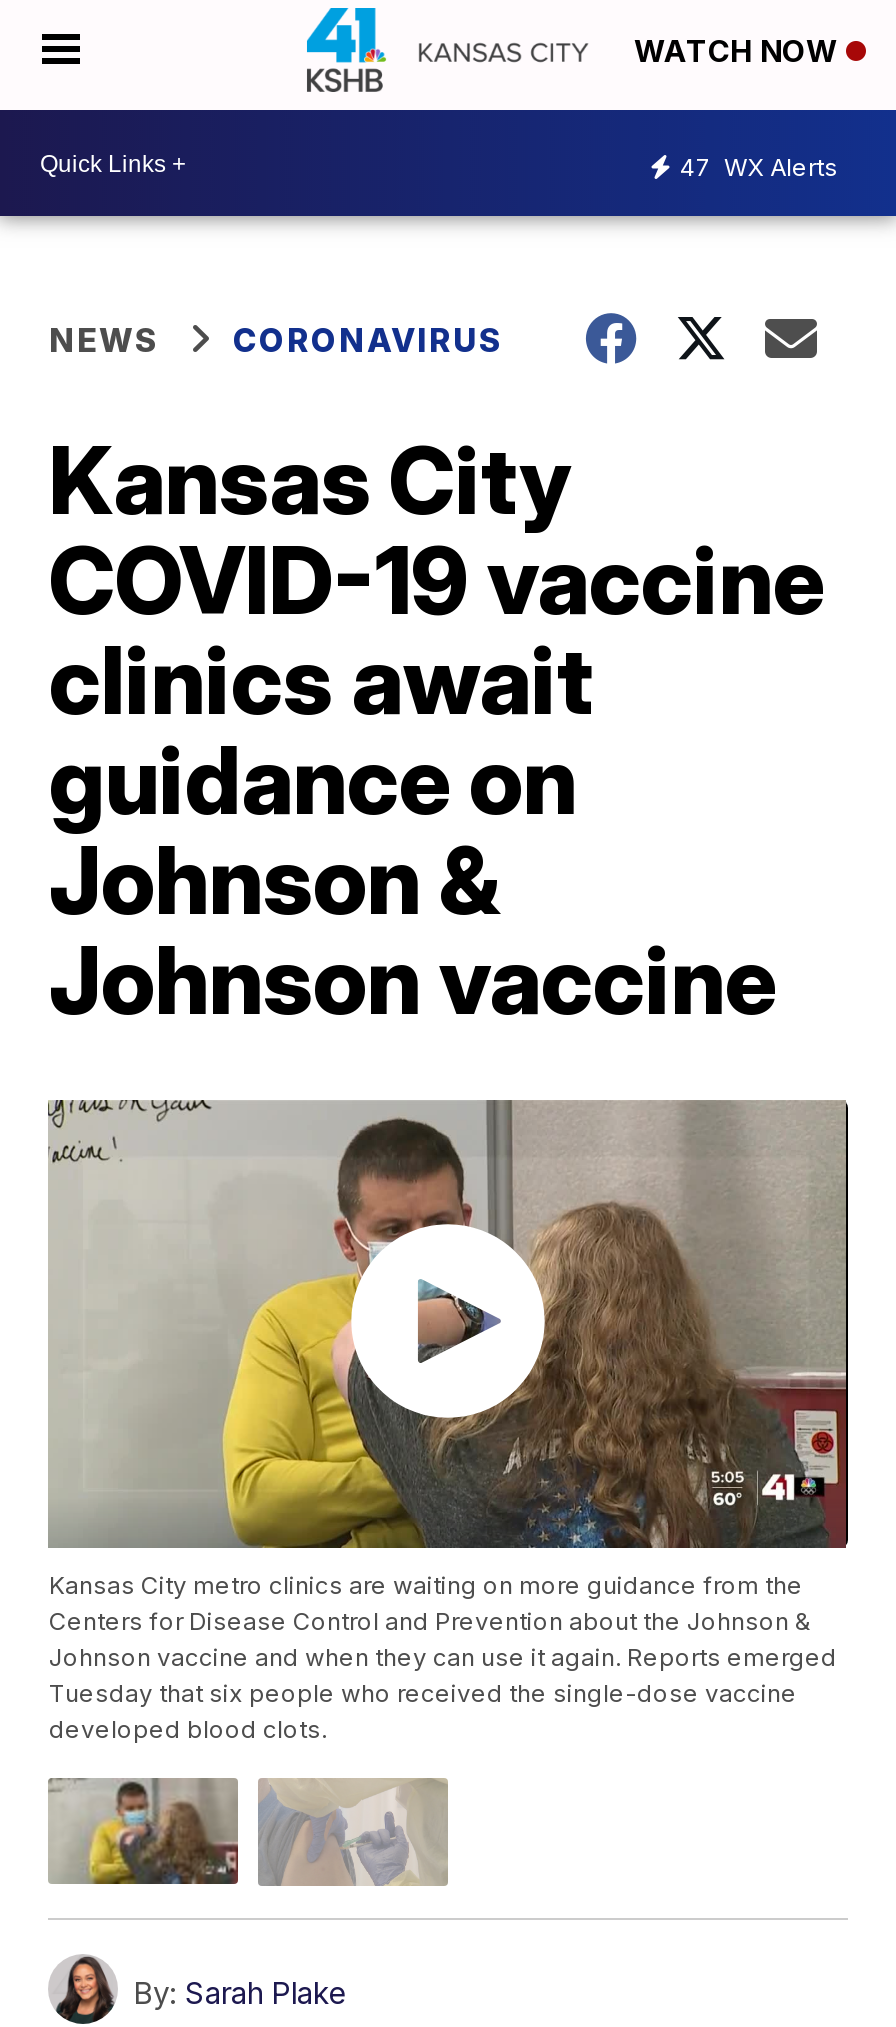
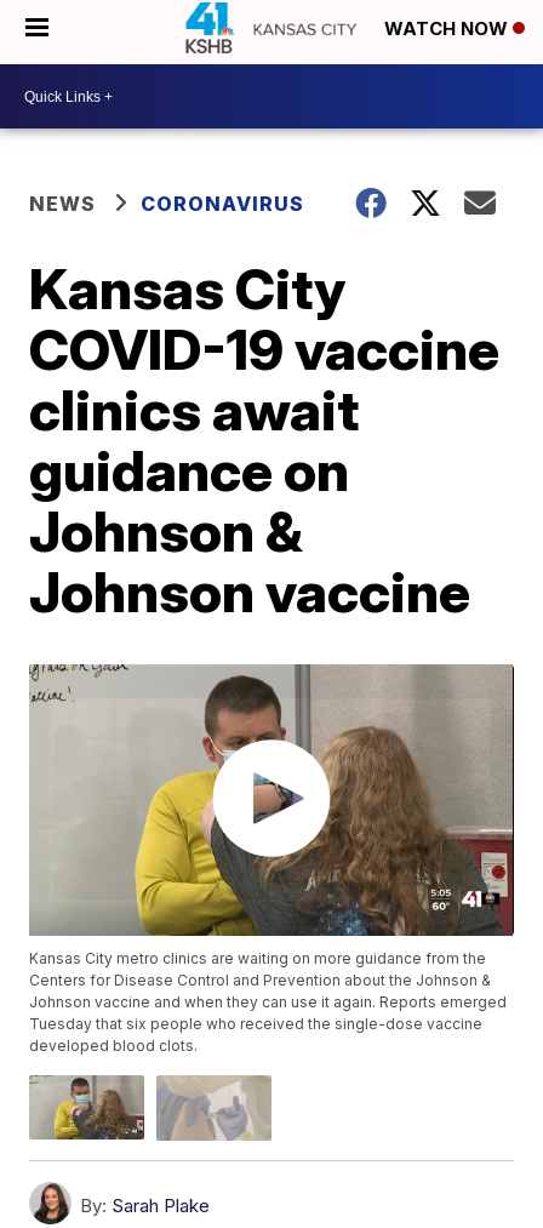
- 47 WX Alerts
